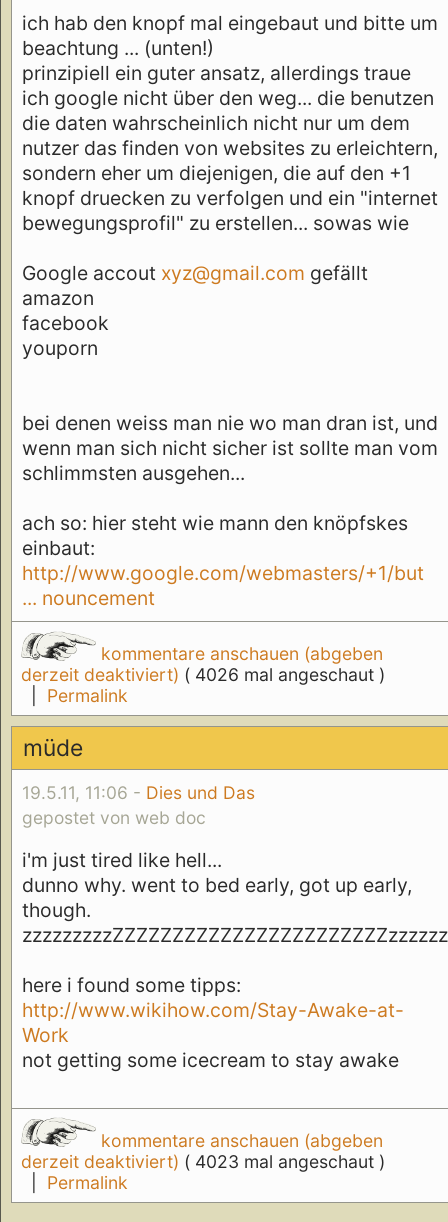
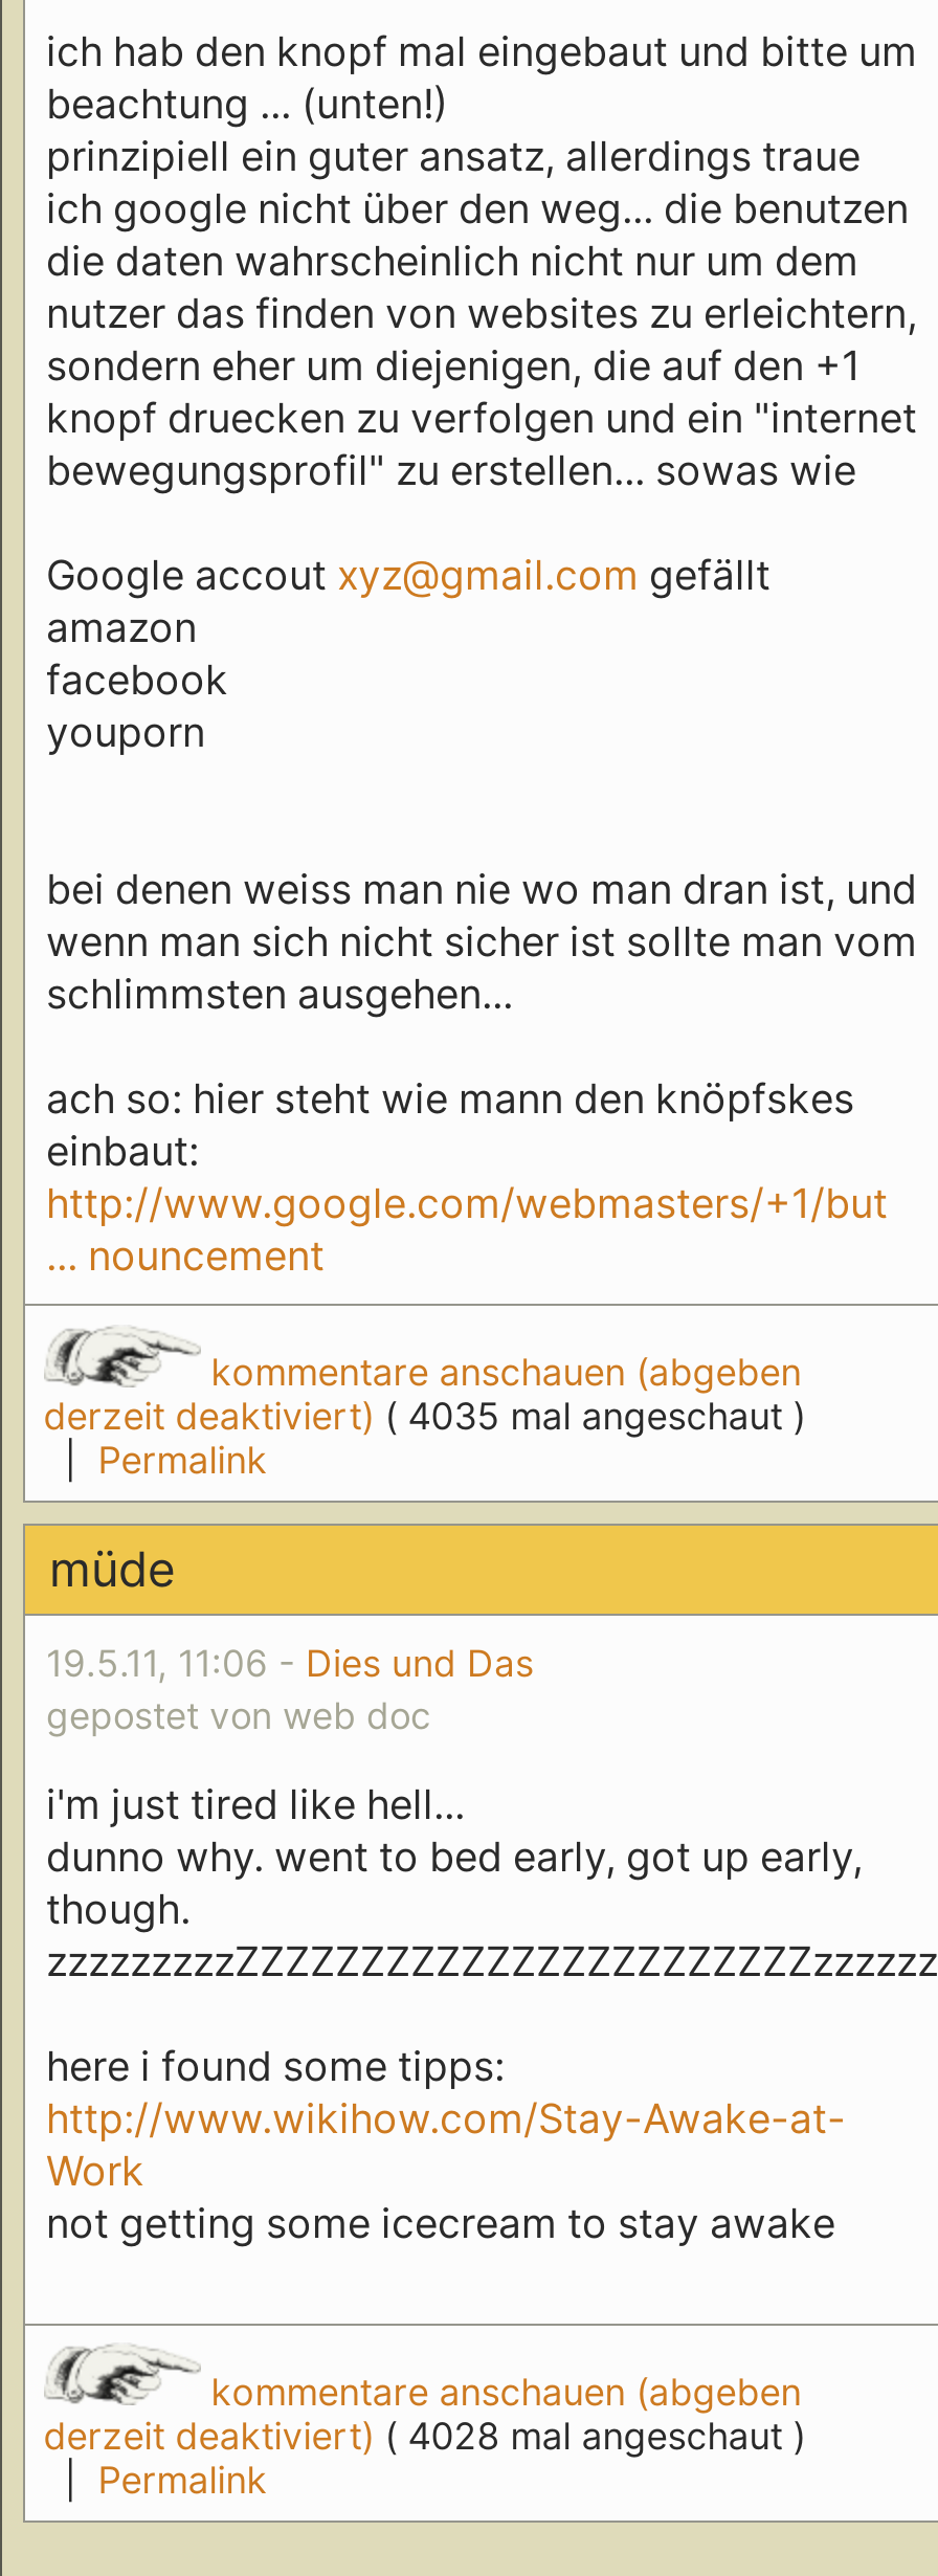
- derzeit deaktiviert) ( 4026 mal angeschaut )
+ derzeit deaktiviert) ( 4035 mal angeschaut )

- derzeit deaktiviert) ( 4023 mal angeschaut )
+ derzeit deaktiviert) ( 4028 mal angeschaut )
